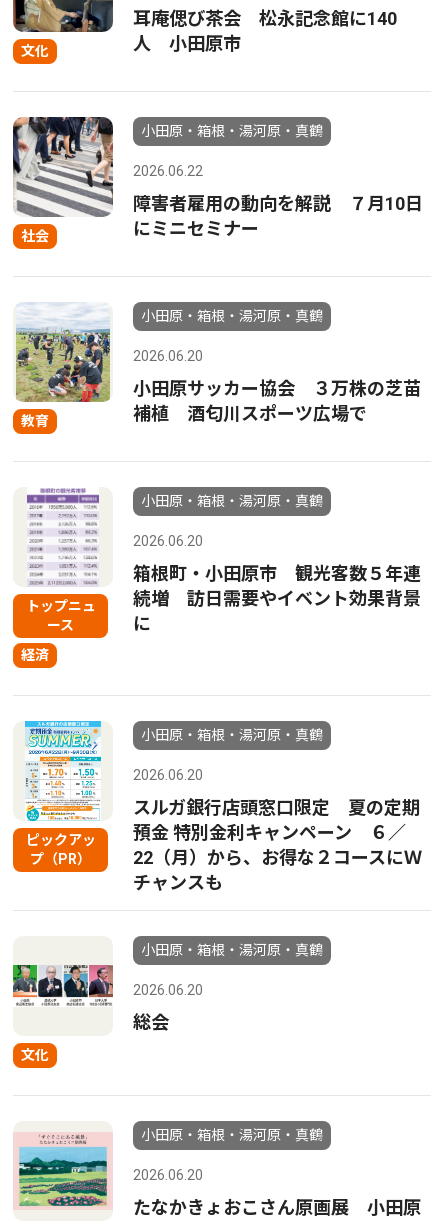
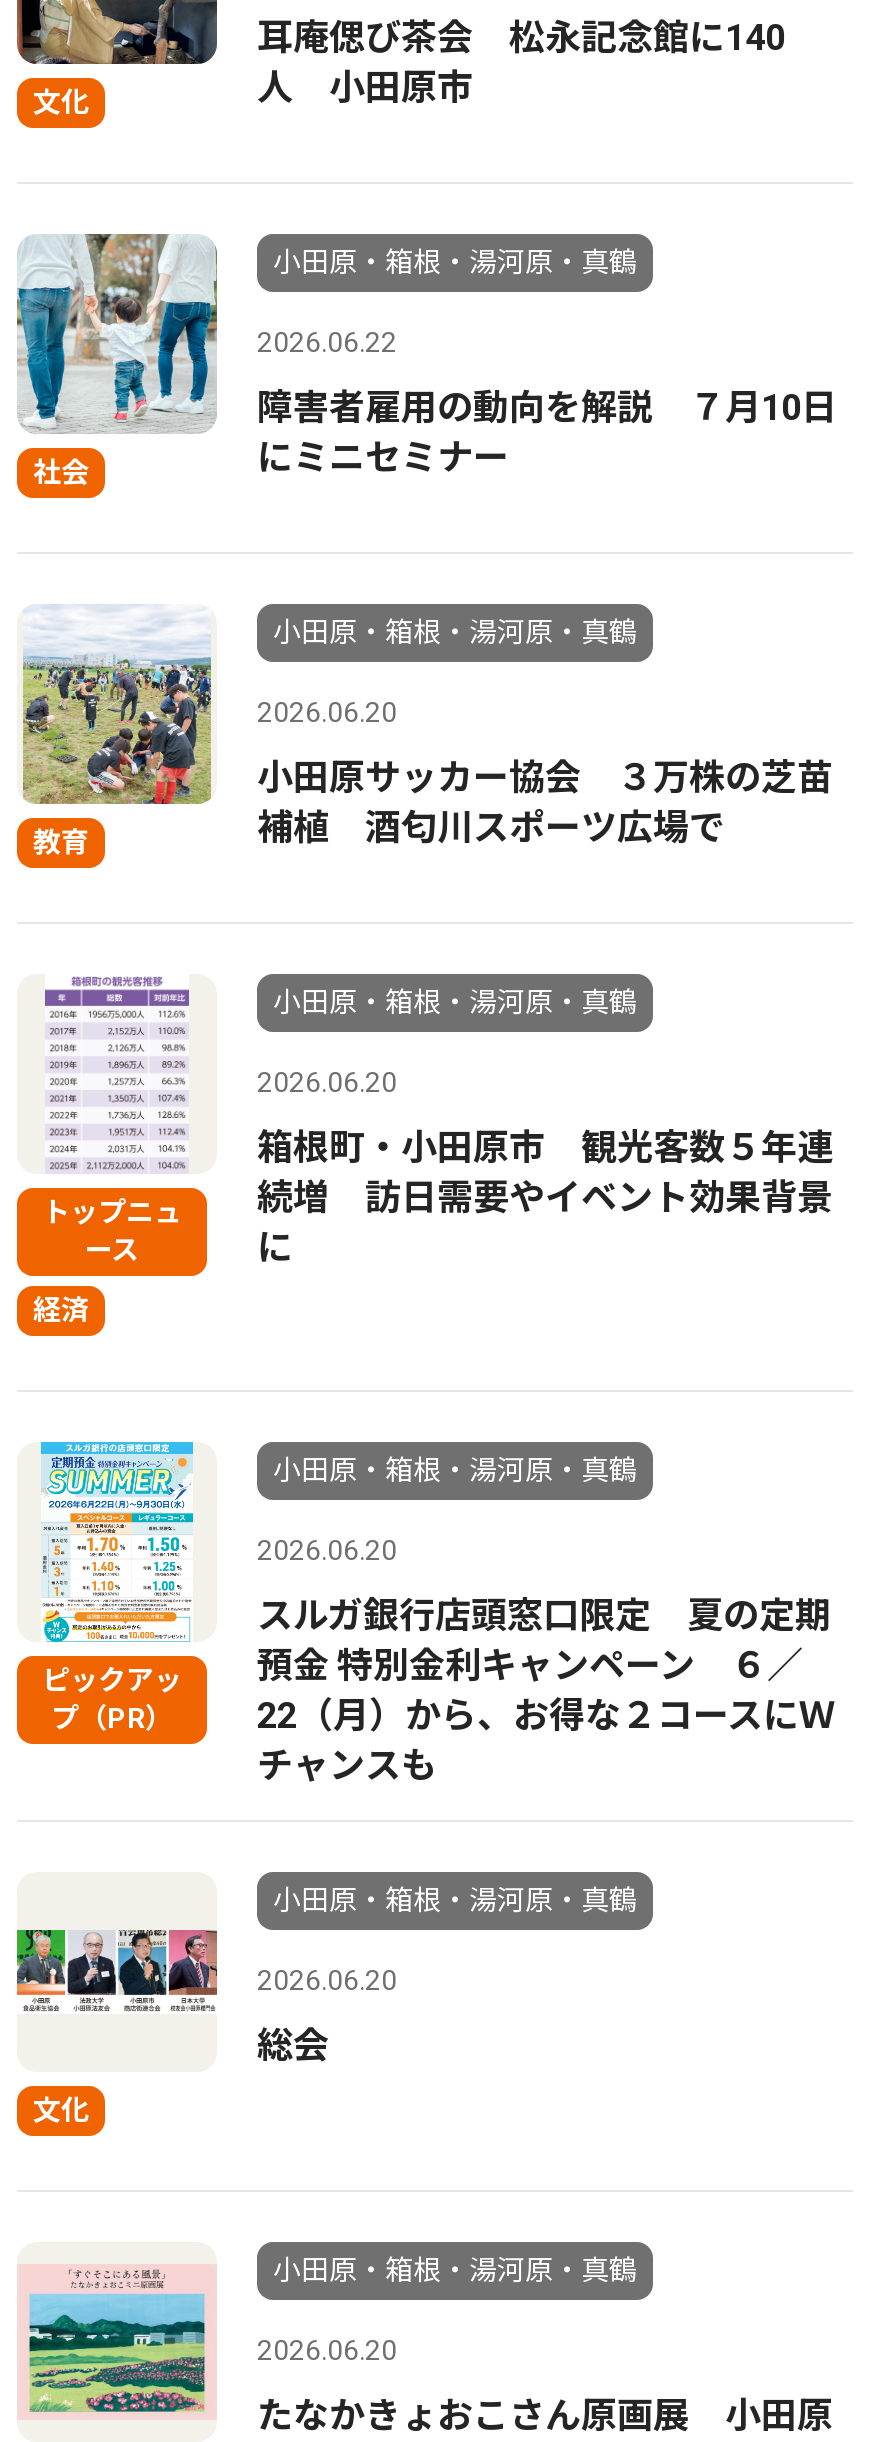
- [image]
+ [image]
